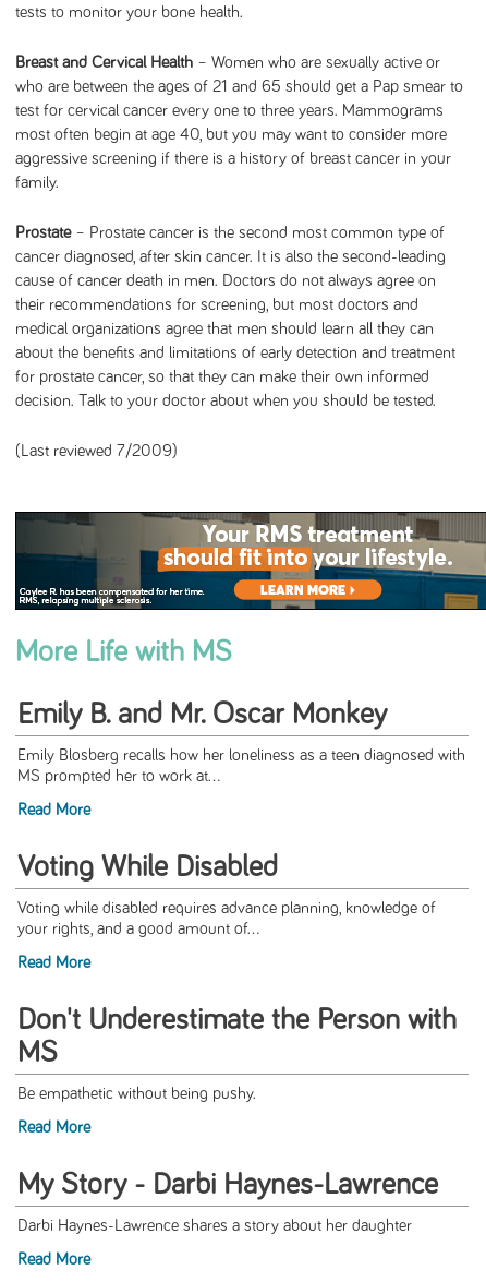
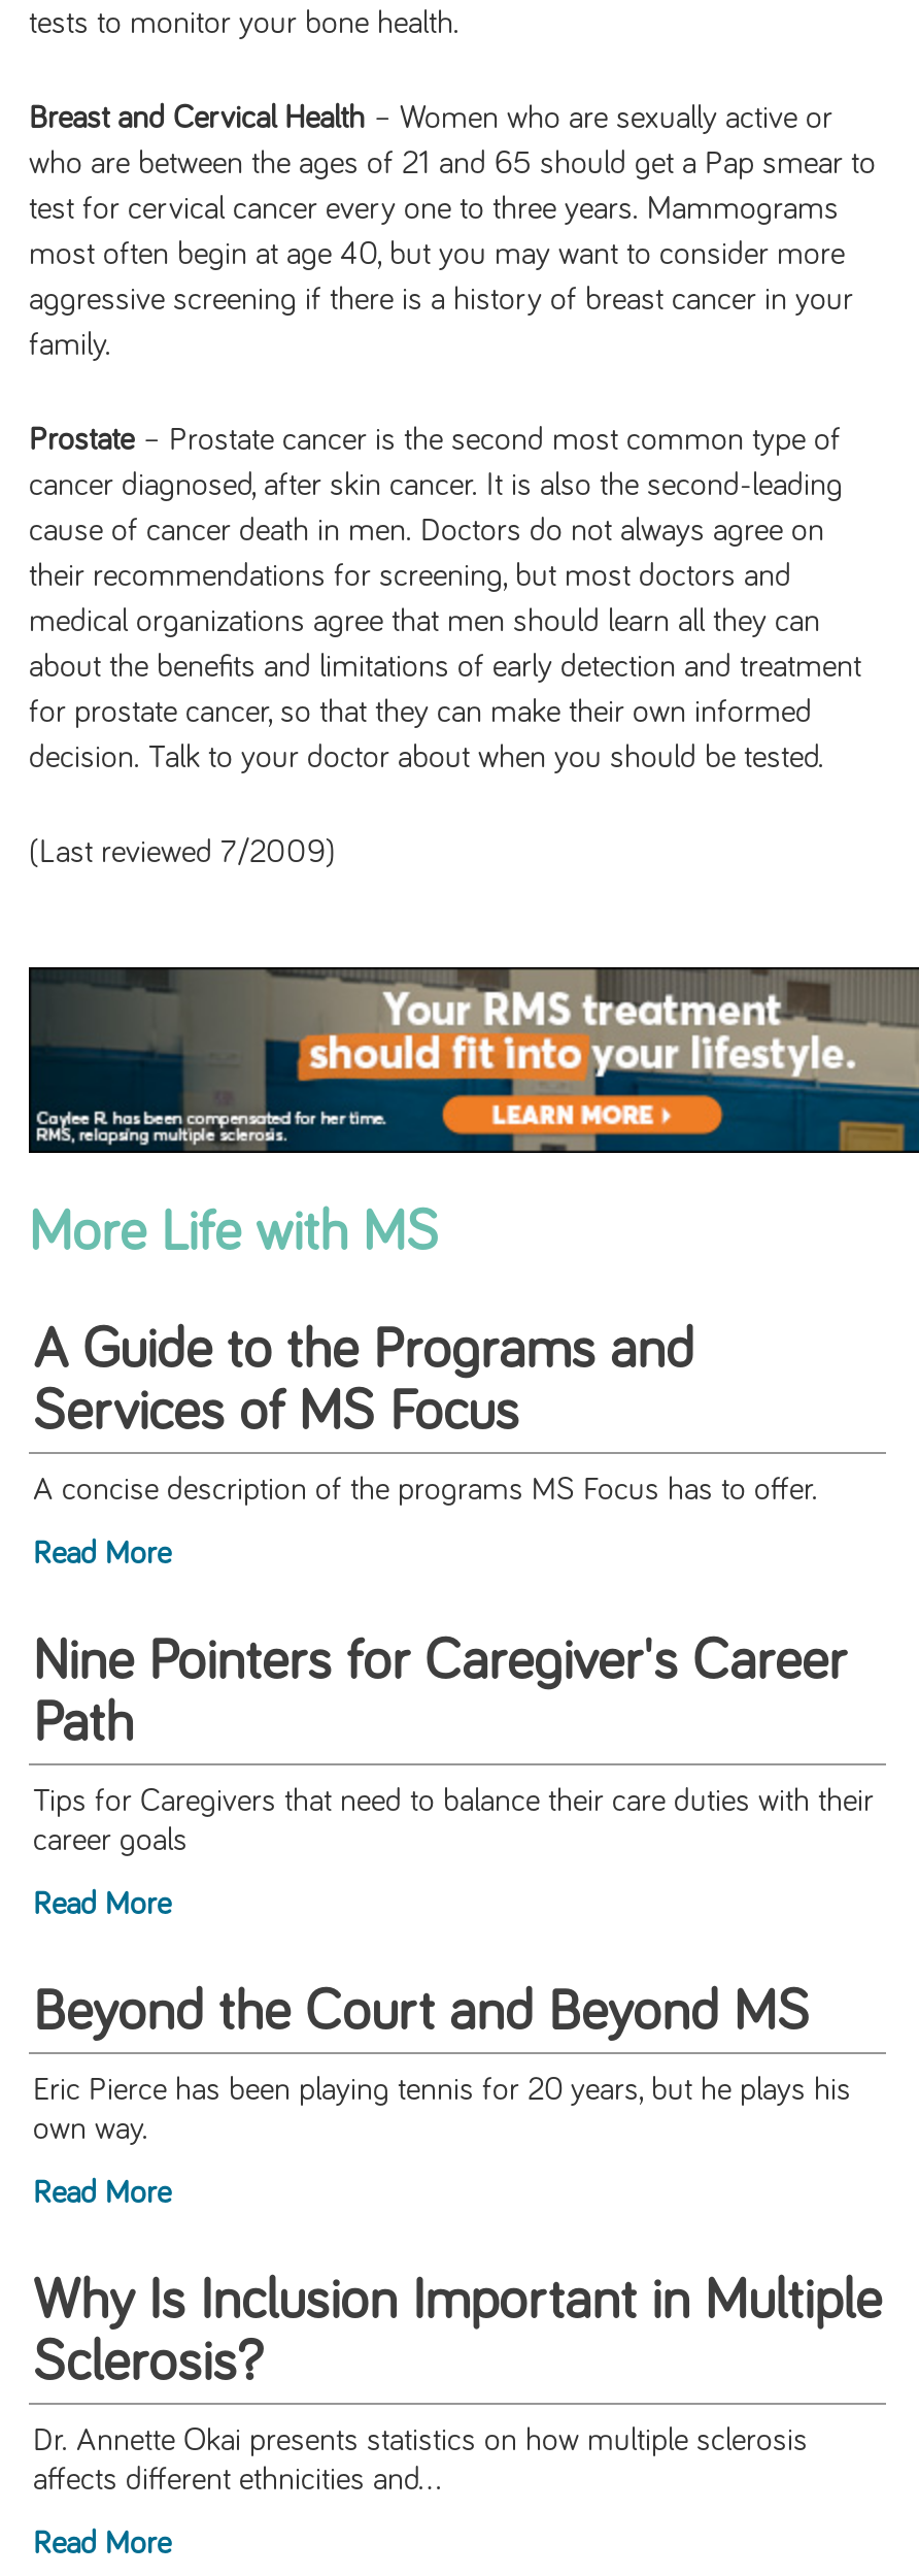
- Emily B. and Mr. Oscar Monkey
+ A Guide to the Programs and
+ Services of MS Focus

- Emily Blosberg recalls how her loneliness as a teen diagnosed with
- MS prompted her to work at...
+ A concise description of the programs MS Focus has to offer.

- Voting While Disabled
+ Nine Pointers for Caregiver's Career
+ Path

- Voting while disabled requires advance planning, knowledge of
- your rights, and a good amount of...
+ Tips for Caregivers that need to balance their care duties with their
+ career goals

- Don't Underestimate the Person with
- MS
+ Beyond the Court and Beyond MS

- Be empathetic without being pushy.
+ Eric Pierce has been playing tennis for 20 years, but he plays his
+ own way.

- My Story - Darbi Haynes-Lawrence
+ Why Is Inclusion Important in Multiple
+ Sclerosis?

- Darbi Haynes-Lawrence shares a story about her daughter
+ Dr. Annette Okai presents statistics on how multiple sclerosis
+ affects different ethnicities and...
